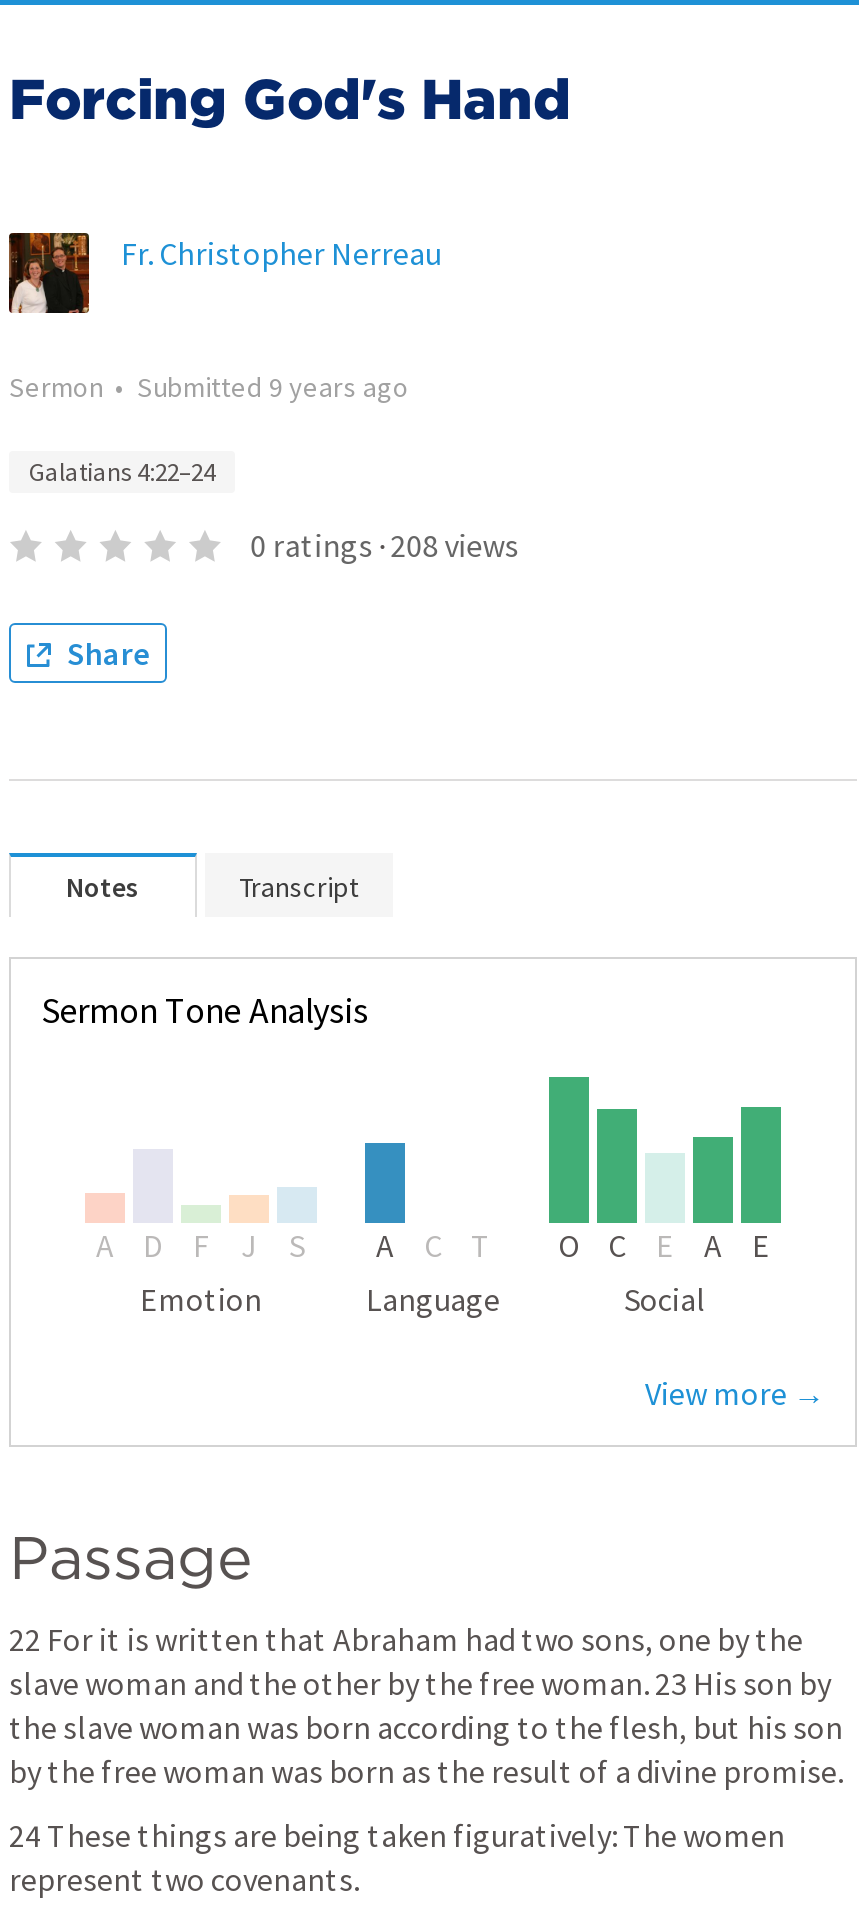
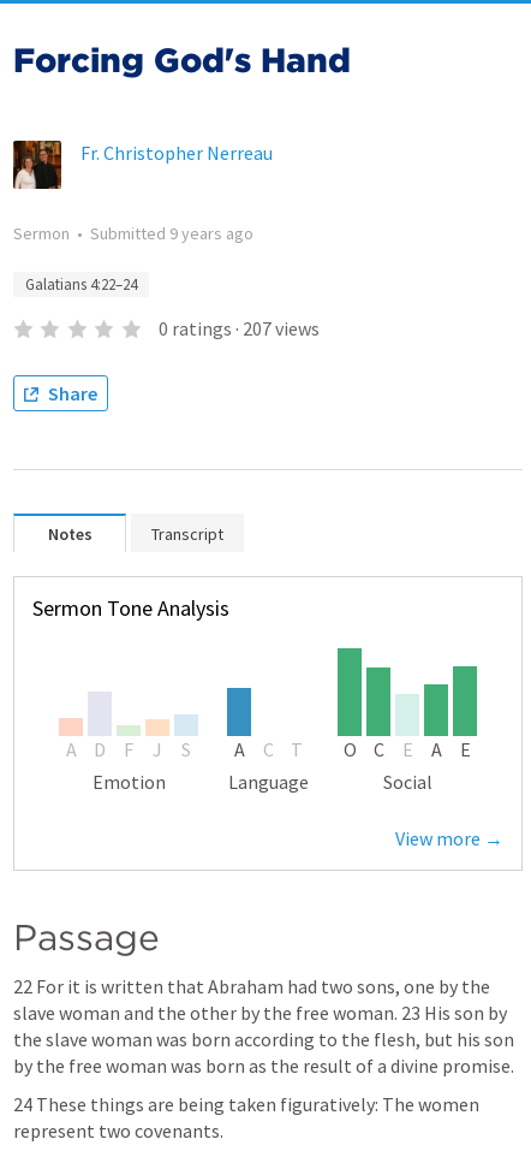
- 0 ratings · 208 views
+ 0 ratings · 207 views
